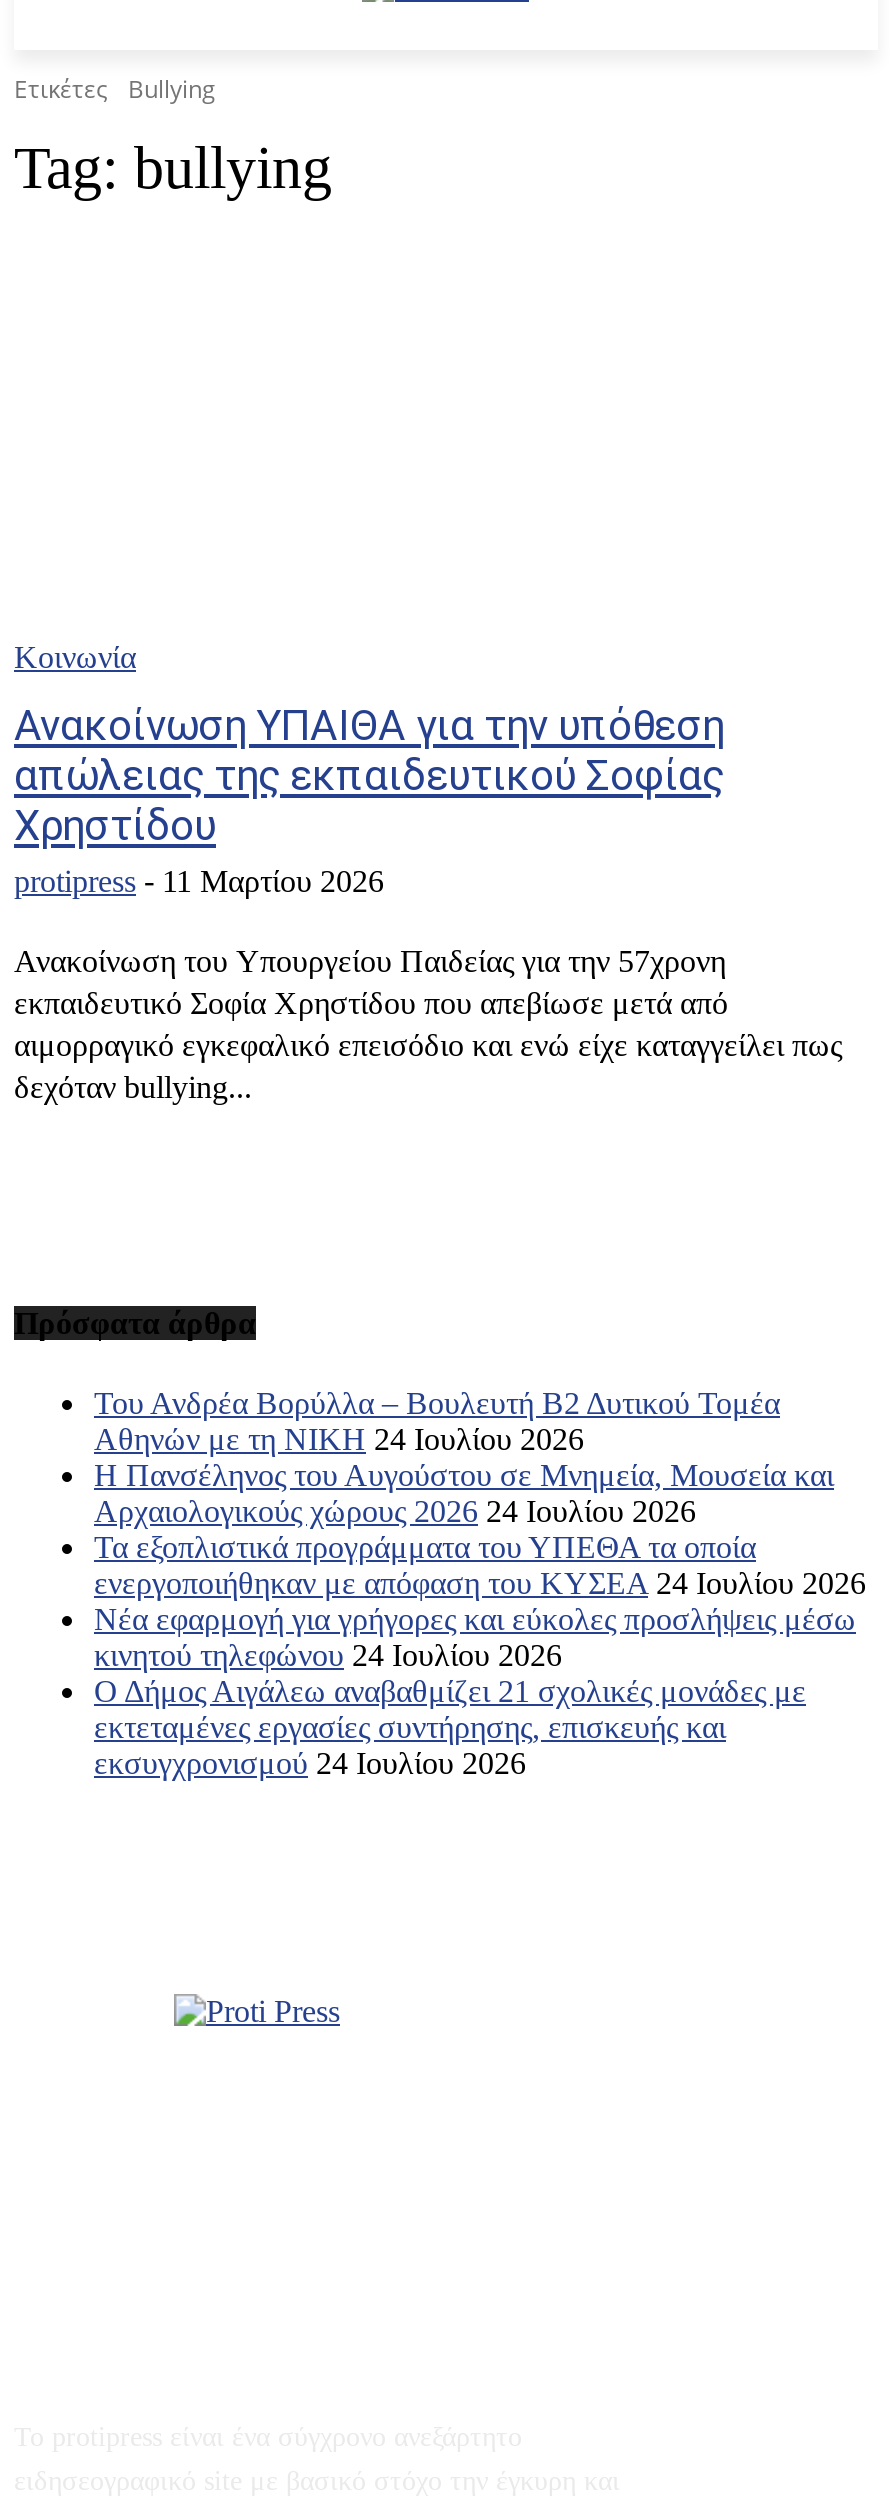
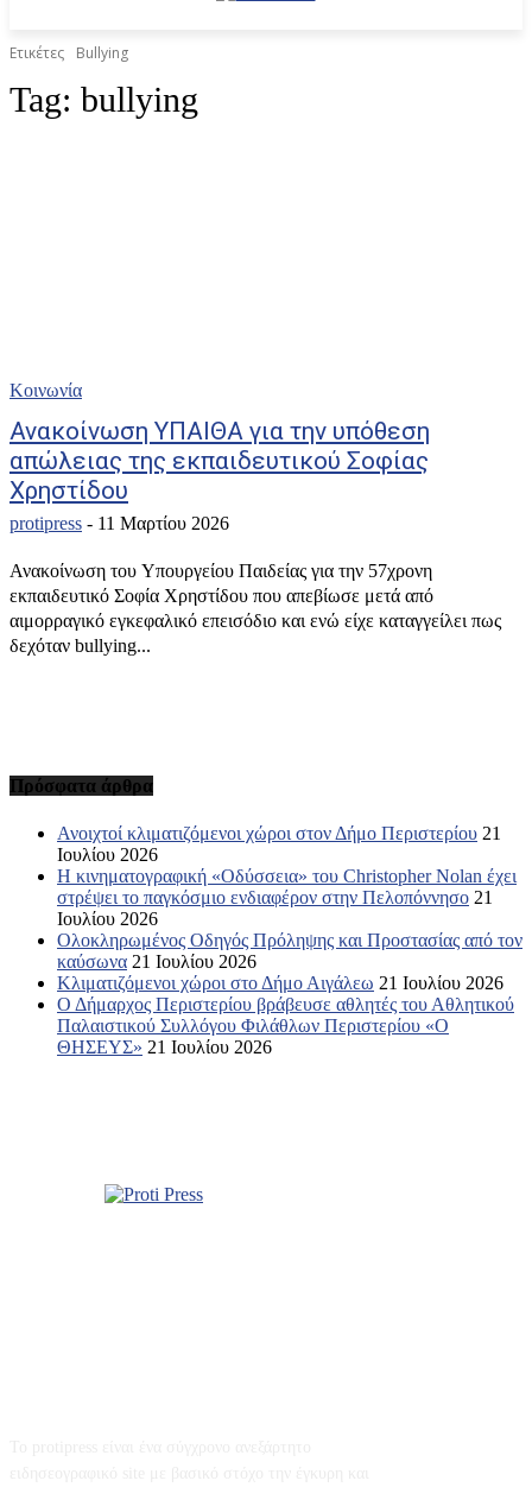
- Του Ανδρέα Βορύλλα – Βουλευτή Β2 Δυτικού Τομέα
- Αθηνών με τη ΝΙΚΗ 24 Ιουλίου 2026
- Η Πανσέληνος του Αυγούστου σε Μνημεία, Μουσεία και
- Αρχαιολογικούς χώρους 2026 24 Ιουλίου 2026
- Τα εξοπλιστικά προγράμματα του ΥΠΕΘΑ τα οποία
- ενεργοποιήθηκαν με απόφαση του ΚΥΣΕΑ 24 Ιουλίου 2026
- Νέα εφαρμογή για γρήγορες και εύκολες προσλήψεις μέσω
- κινητού τηλεφώνου 24 Ιουλίου 2026
- Ο Δήμος Αιγάλεω αναβαθμίζει 21 σχολικές μονάδες με
- εκτεταμένες εργασίες συντήρησης, επισκευής και
- εκσυγχρονισμού 24 Ιουλίου 2026
+ Ανοιχτοί κλιματιζόμενοι χώροι στον Δήμο Περιστερίου 21
+ Ιουλίου 2026
+ Η κινηματογραφική «Οδύσσεια» του Christopher Nolan έχει
+ στρέψει το παγκόσμιο ενδιαφέρον στην Πελοπόννησο 21
+ Ιουλίου 2026
+ Ολοκληρωμένος Οδηγός Πρόληψης και Προστασίας από τον
+ καύσωνα 21 Ιουλίου 2026
+ Κλιματιζόμενοι χώροι στο Δήμο Αιγάλεω 21 Ιουλίου 2026
+ Ο Δήμαρχος Περιστερίου βράβευσε αθλητές του Αθλητικού
+ Παλαιστικού Συλλόγου Φιλάθλων Περιστερίου «Ο
+ ΘΗΣΕΥΣ» 21 Ιουλίου 2026
